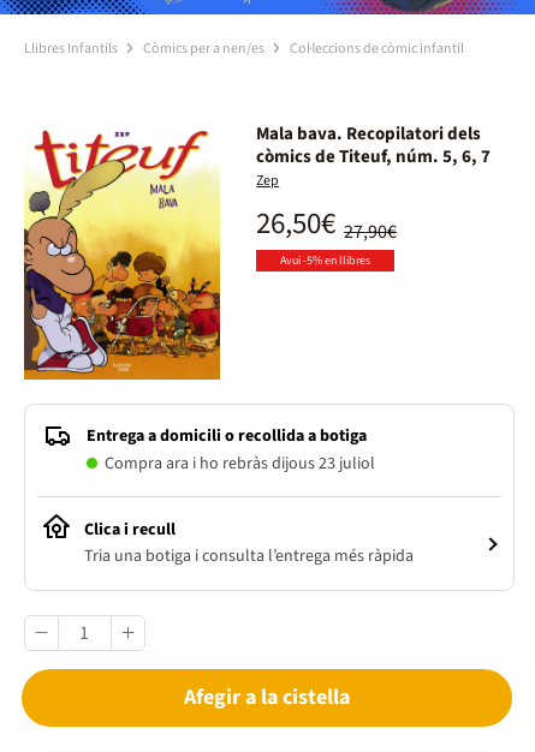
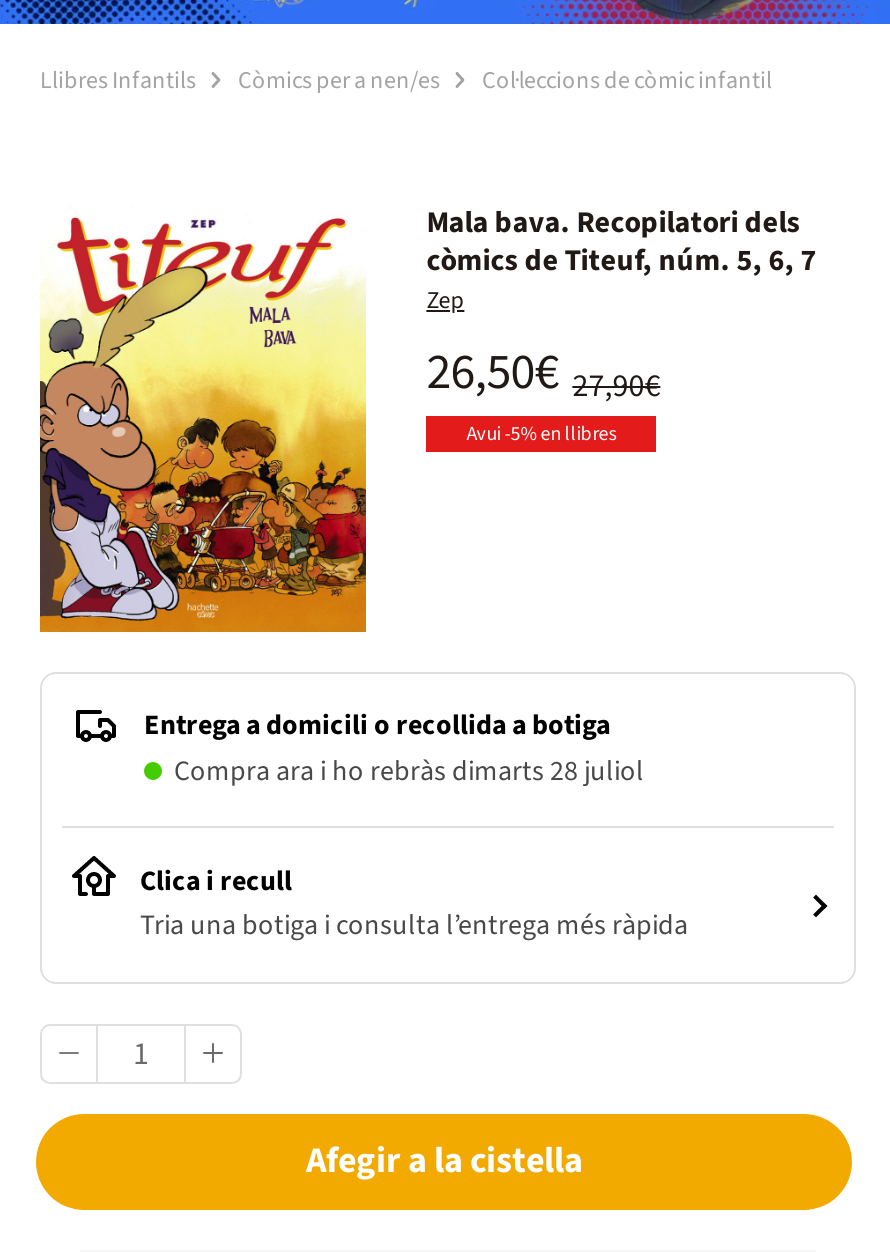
- Compra ara i ho rebràs dijous 23 juliol
+ Compra ara i ho rebràs dimarts 28 juliol
